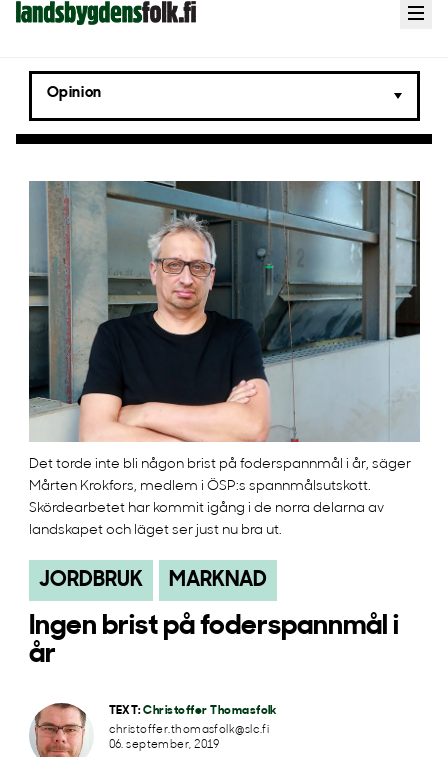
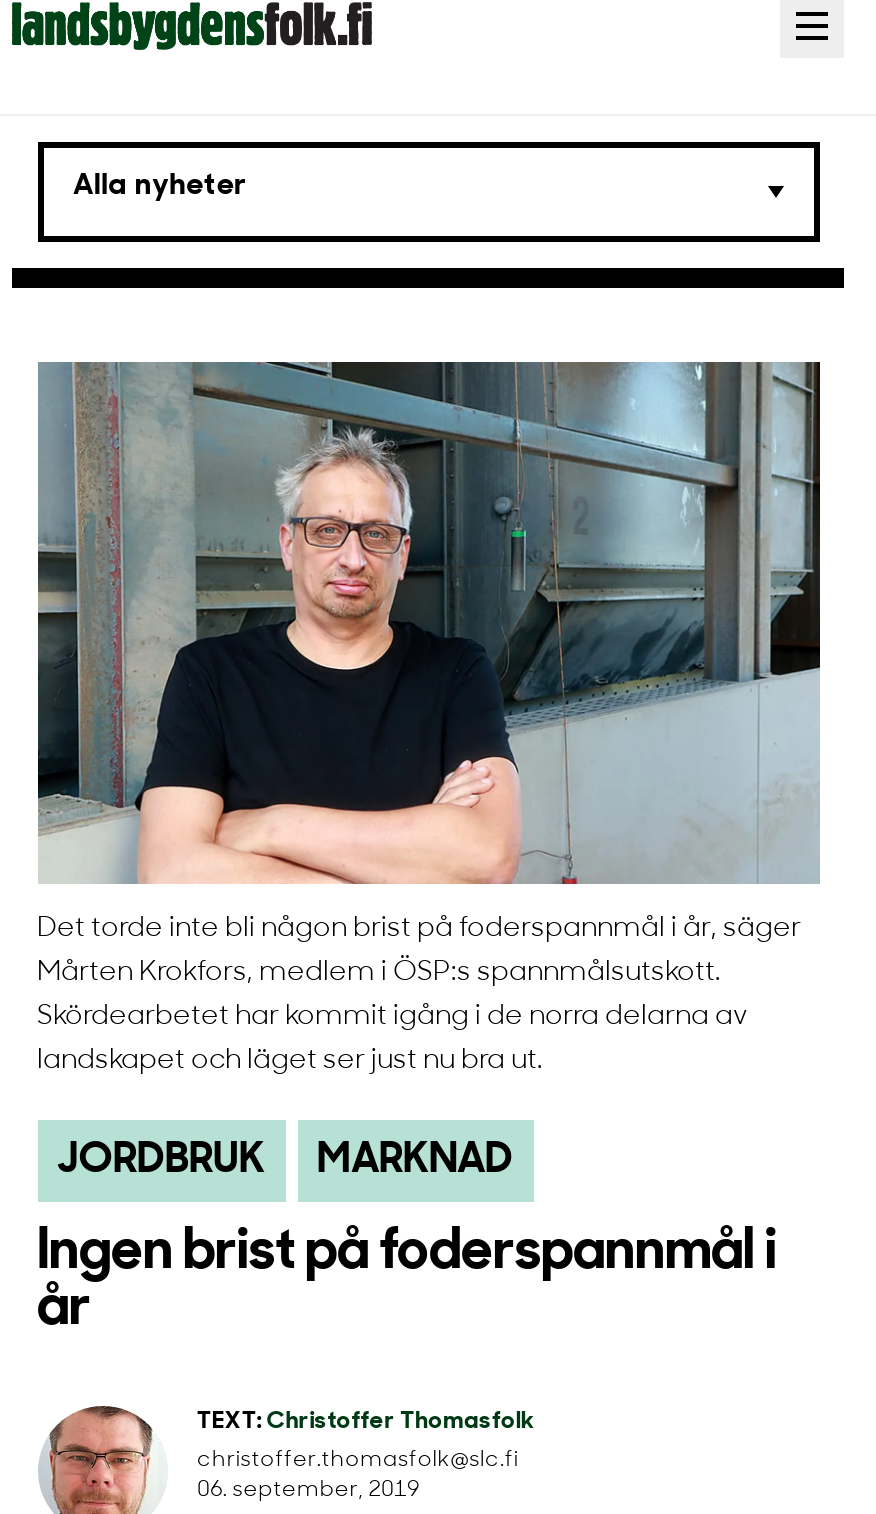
- Opinion
+ Alla nyheter
